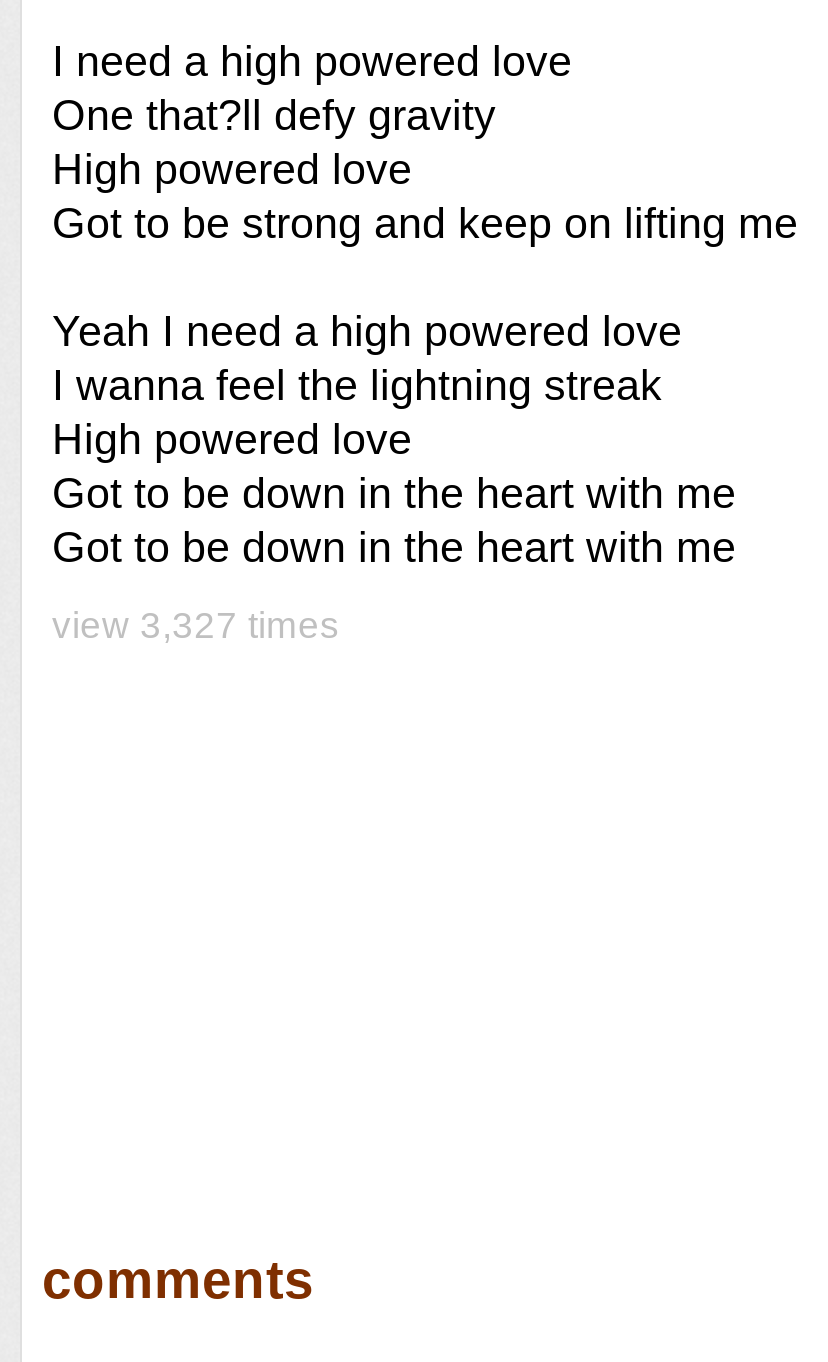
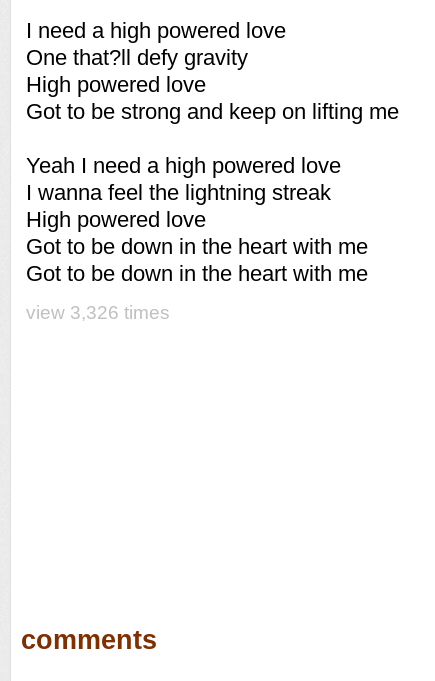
- view 3,327 times
+ view 3,326 times
